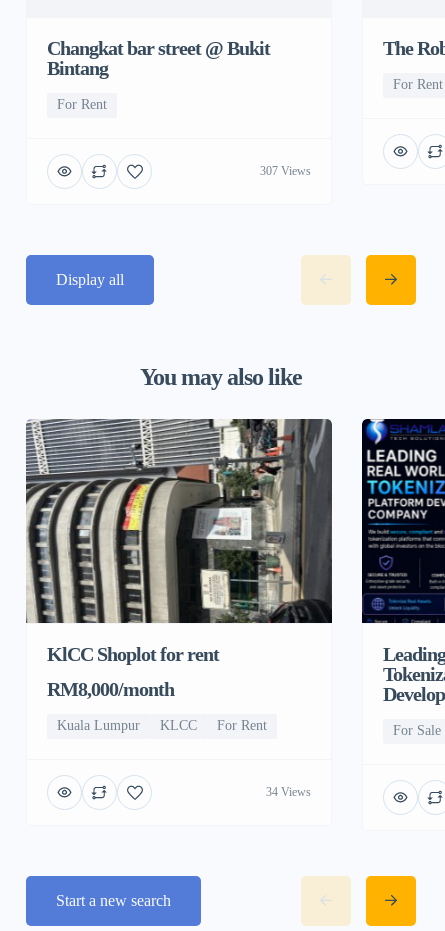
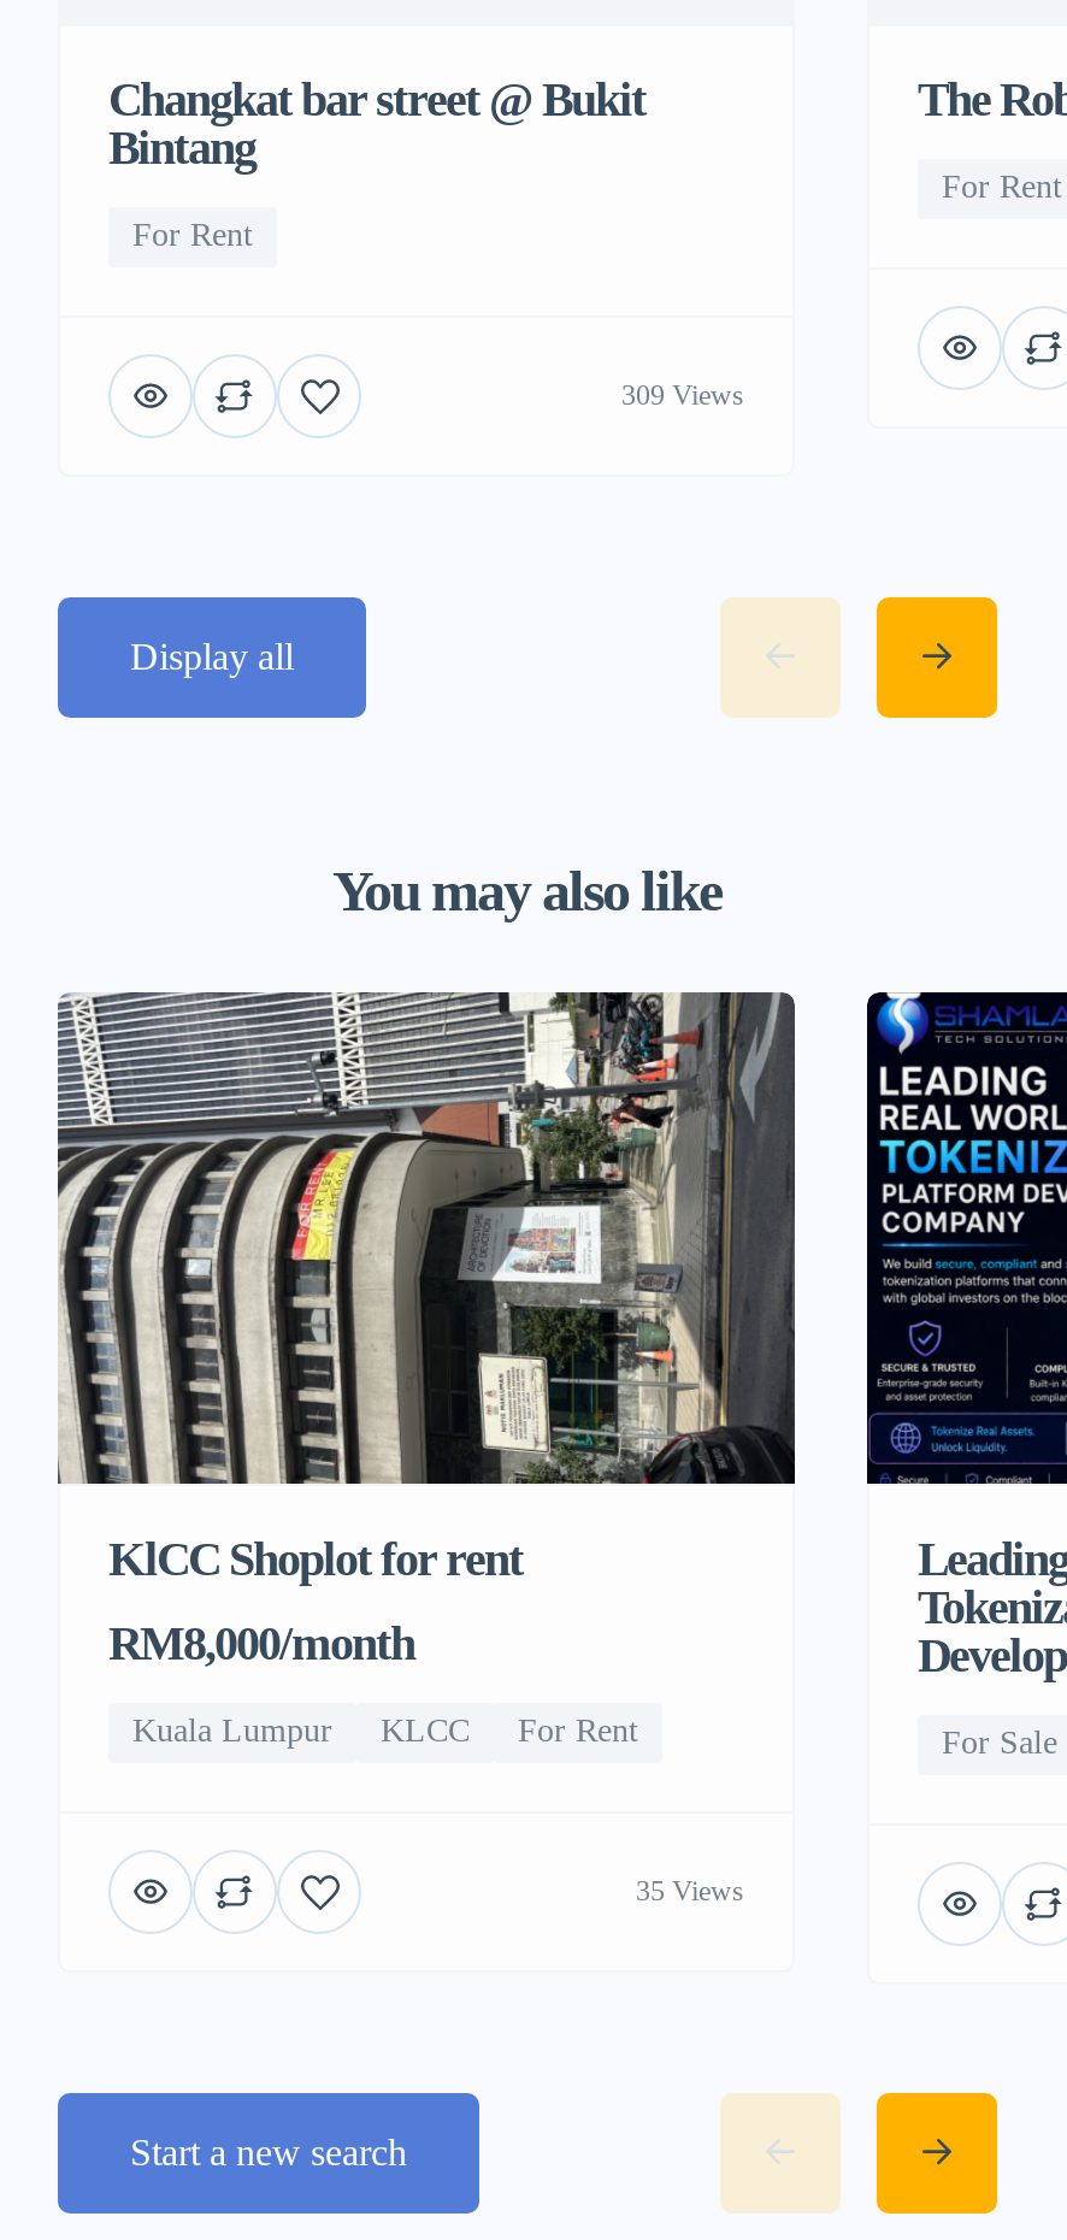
- 307 Views
+ 309 Views

- 34 Views
+ 35 Views
